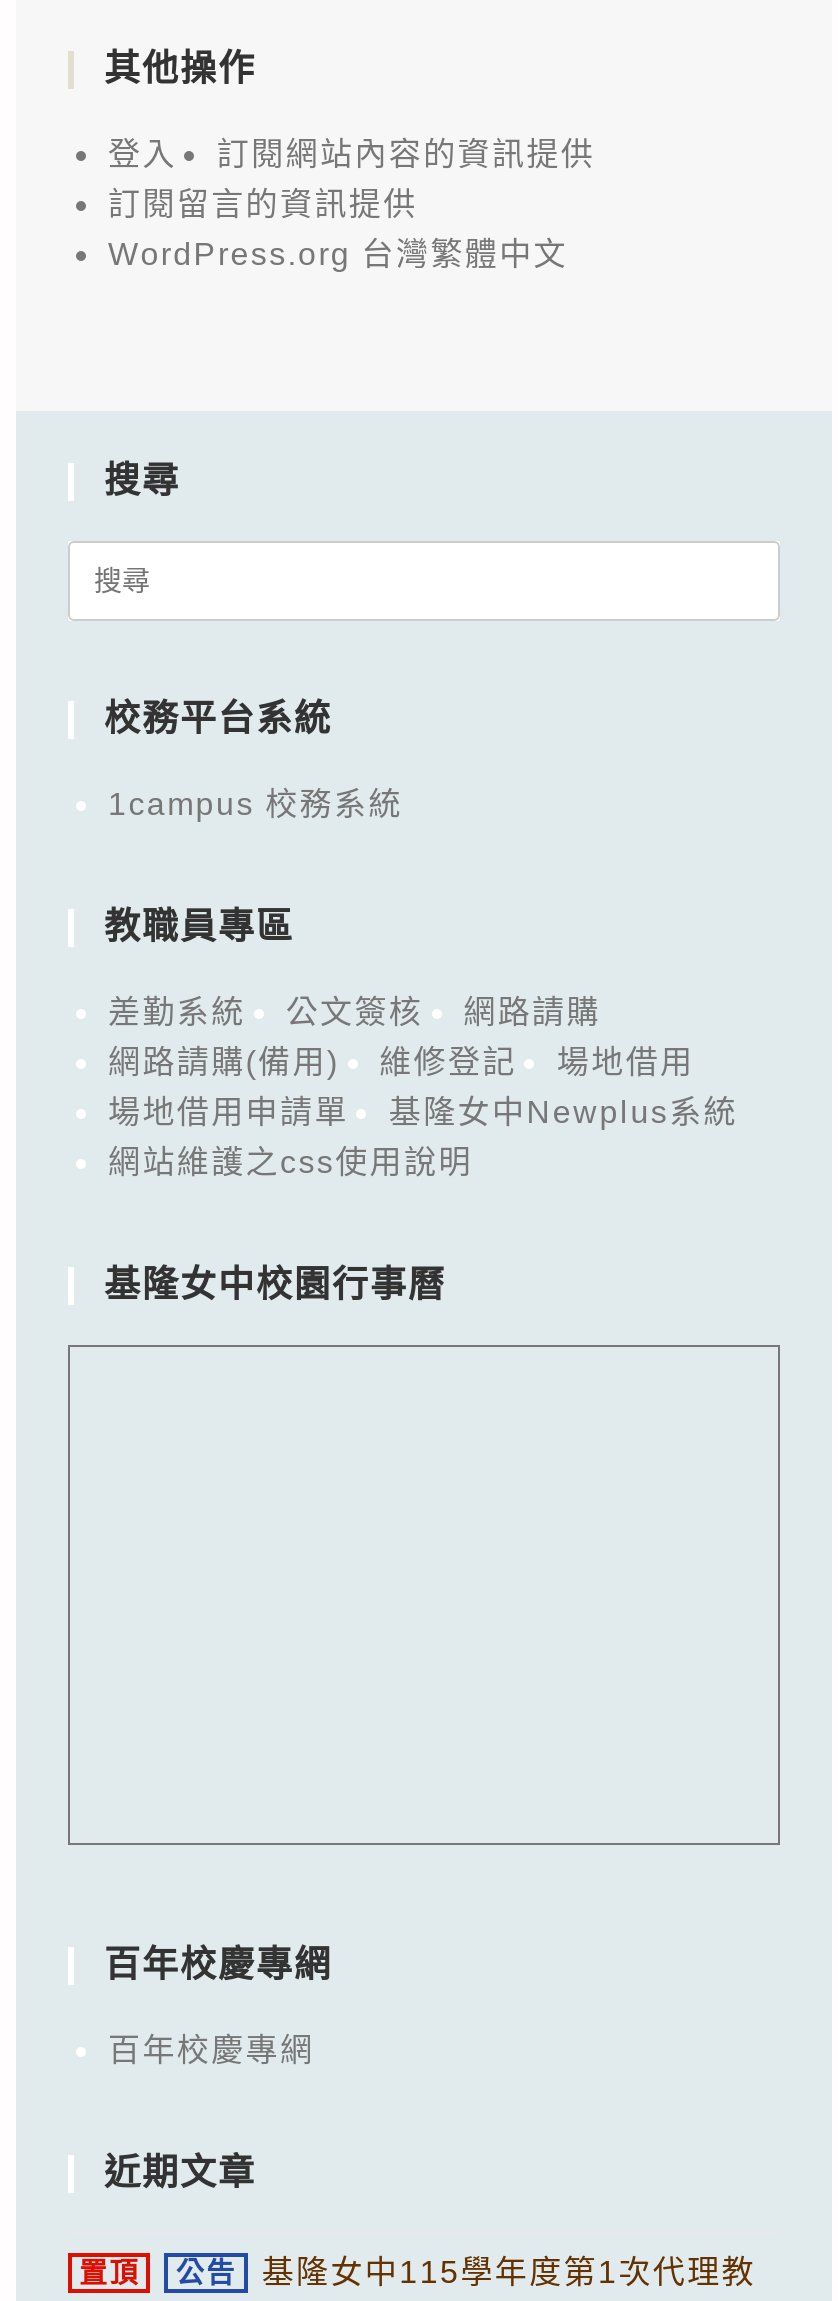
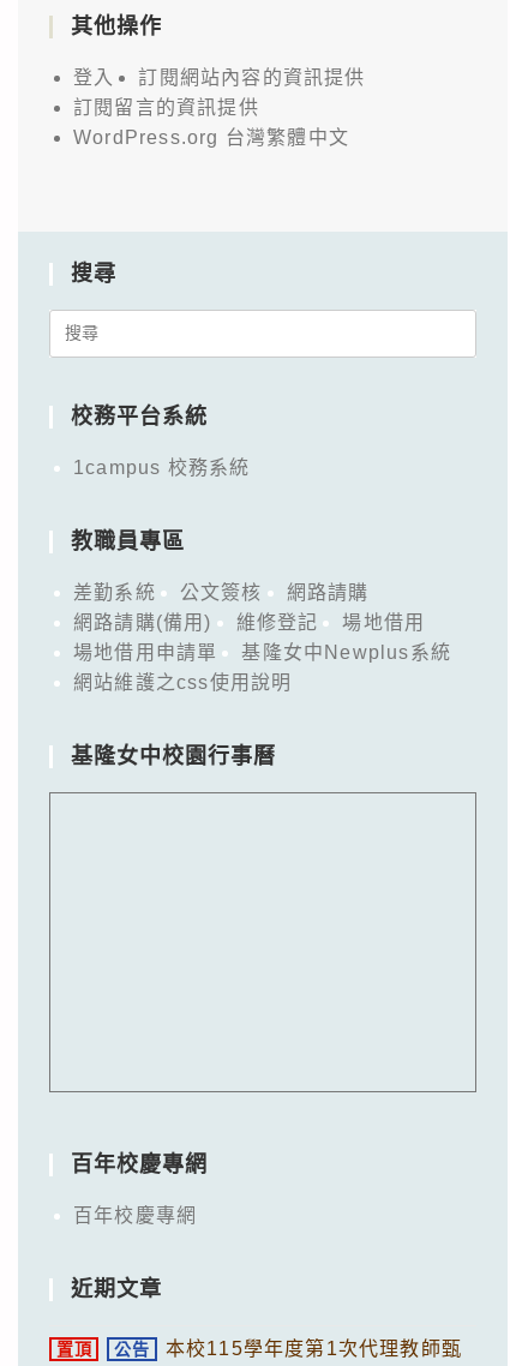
- 基隆女中115學年度第1次代理教
+ 本校115學年度第1次代理教師甄
